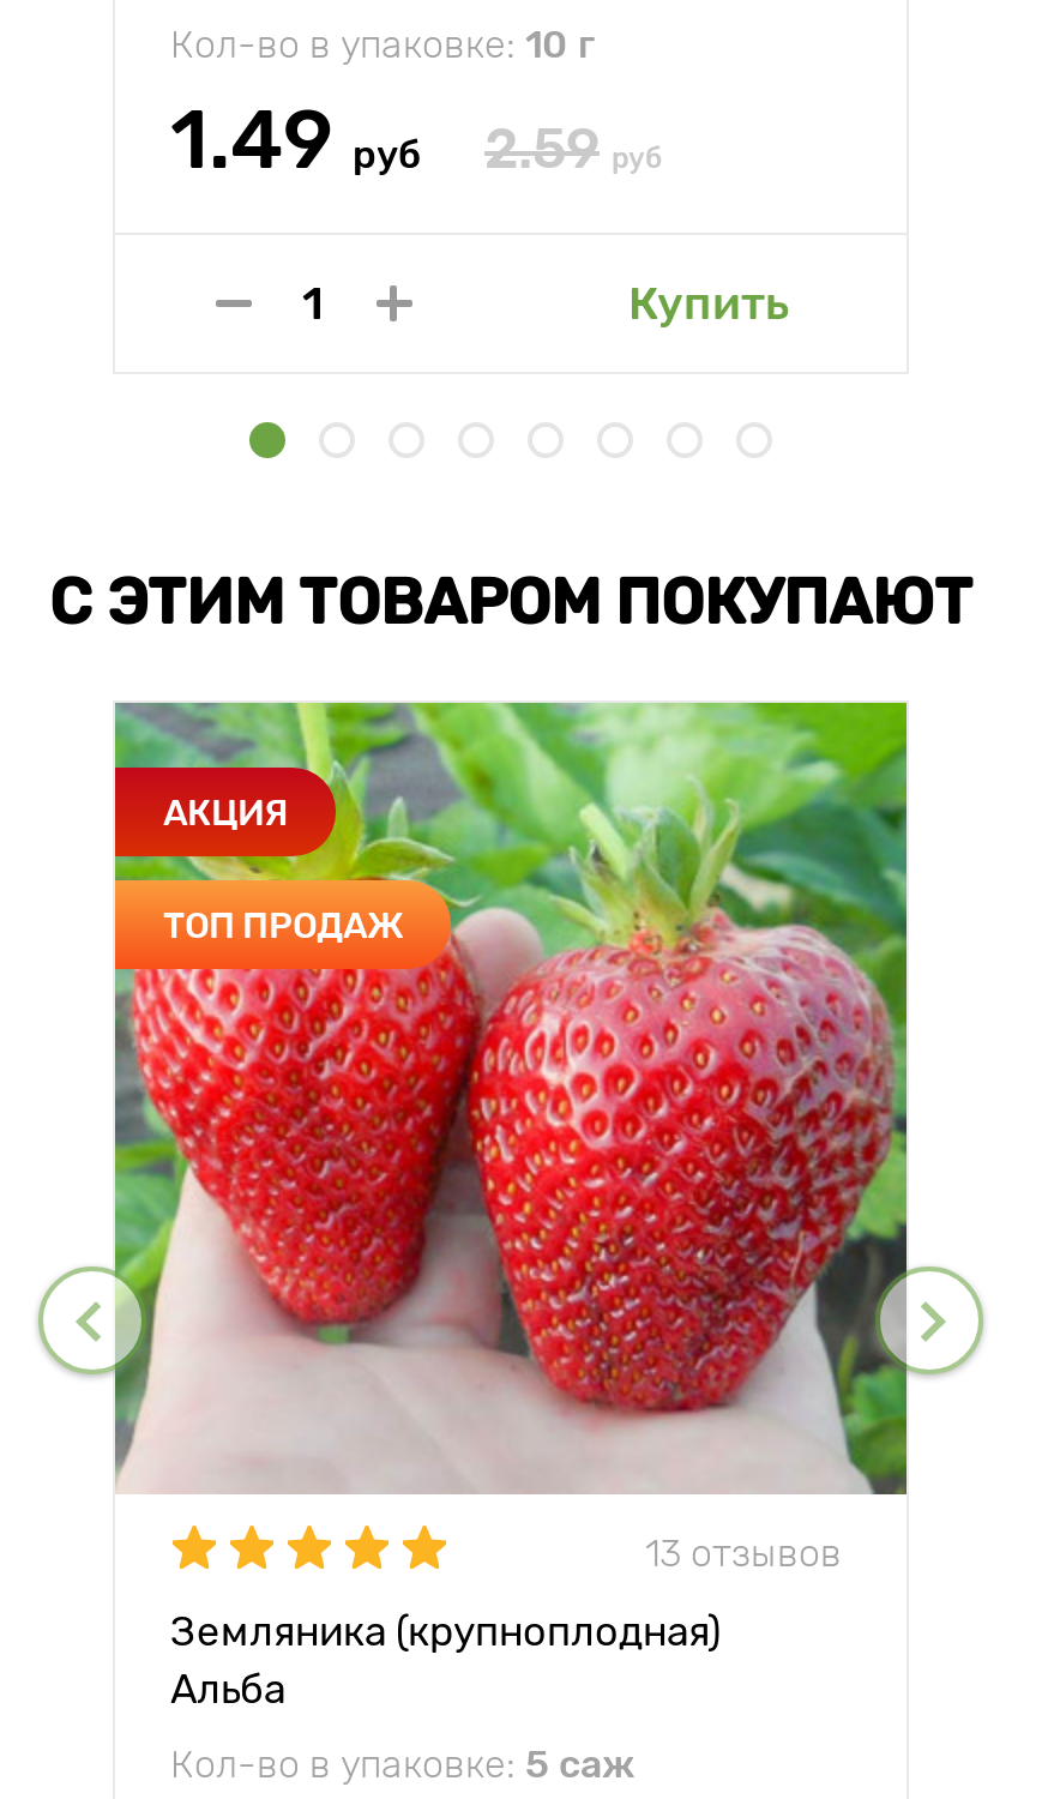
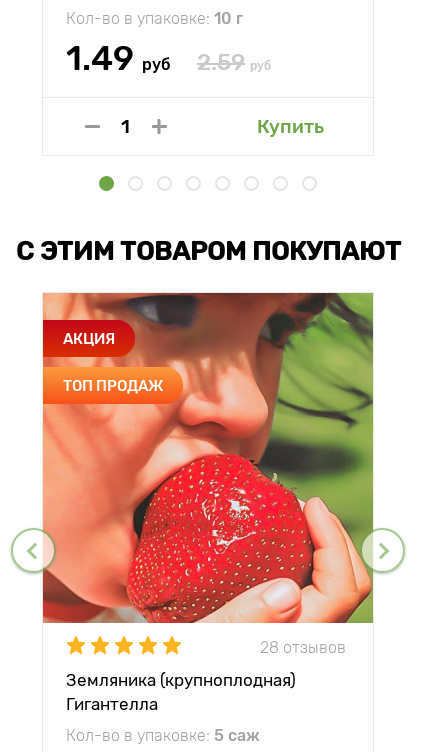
- [image]
- 13 отзывов
+ [image]
+ 28 отзывов

- Альба
+ Гигантелла
